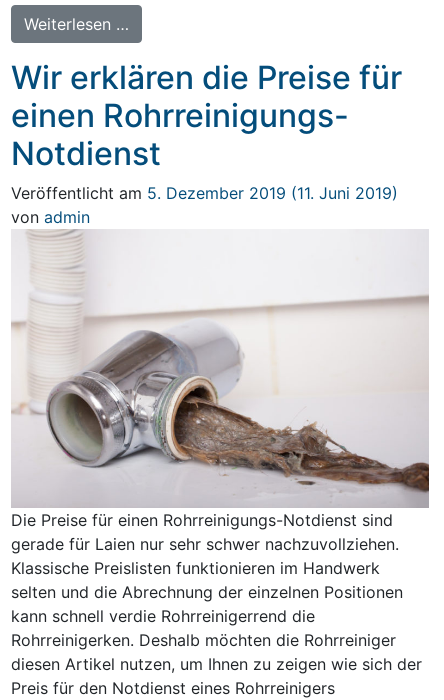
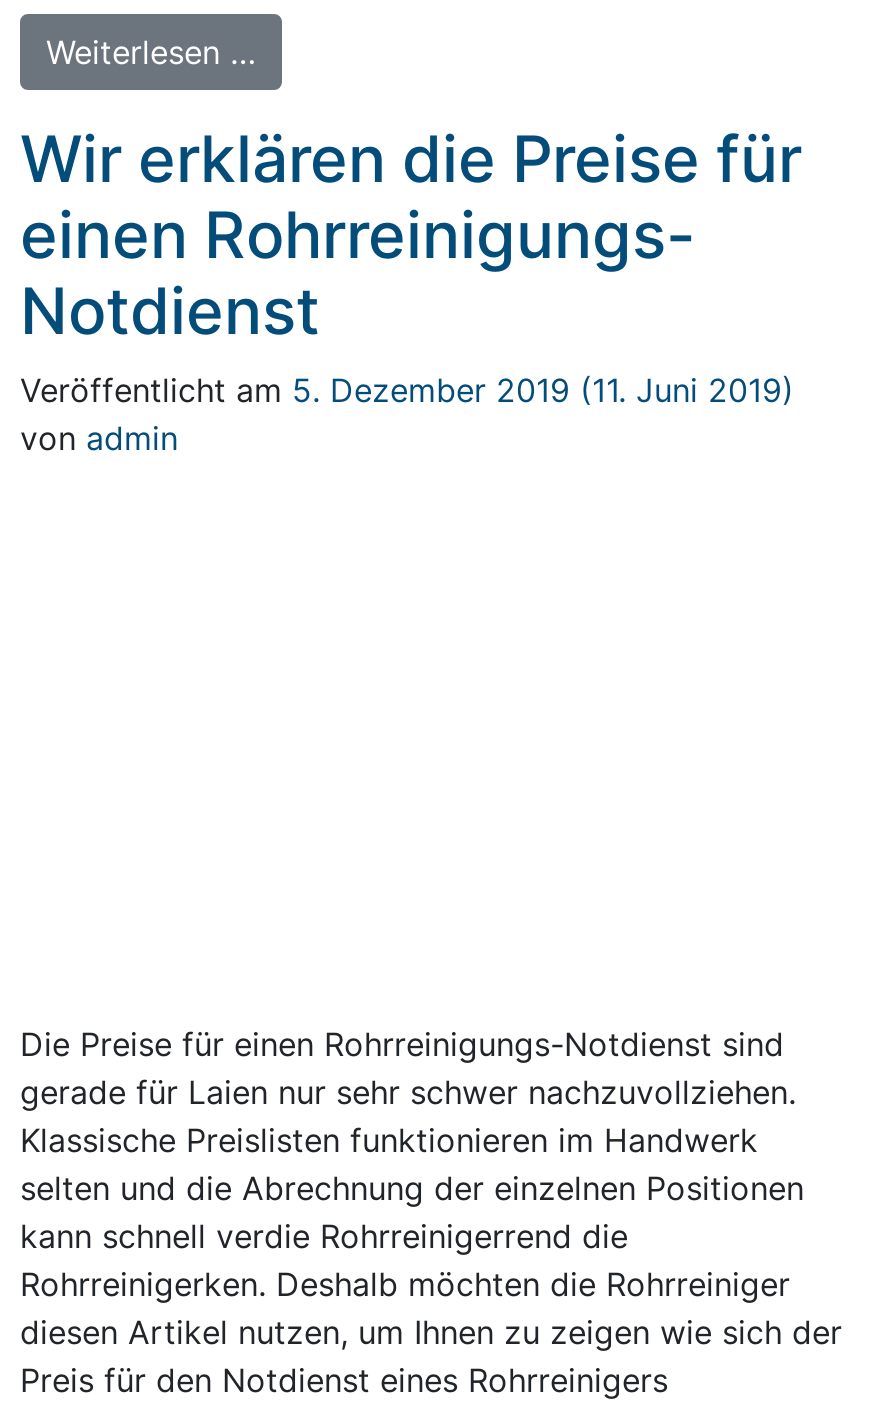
- [image]
